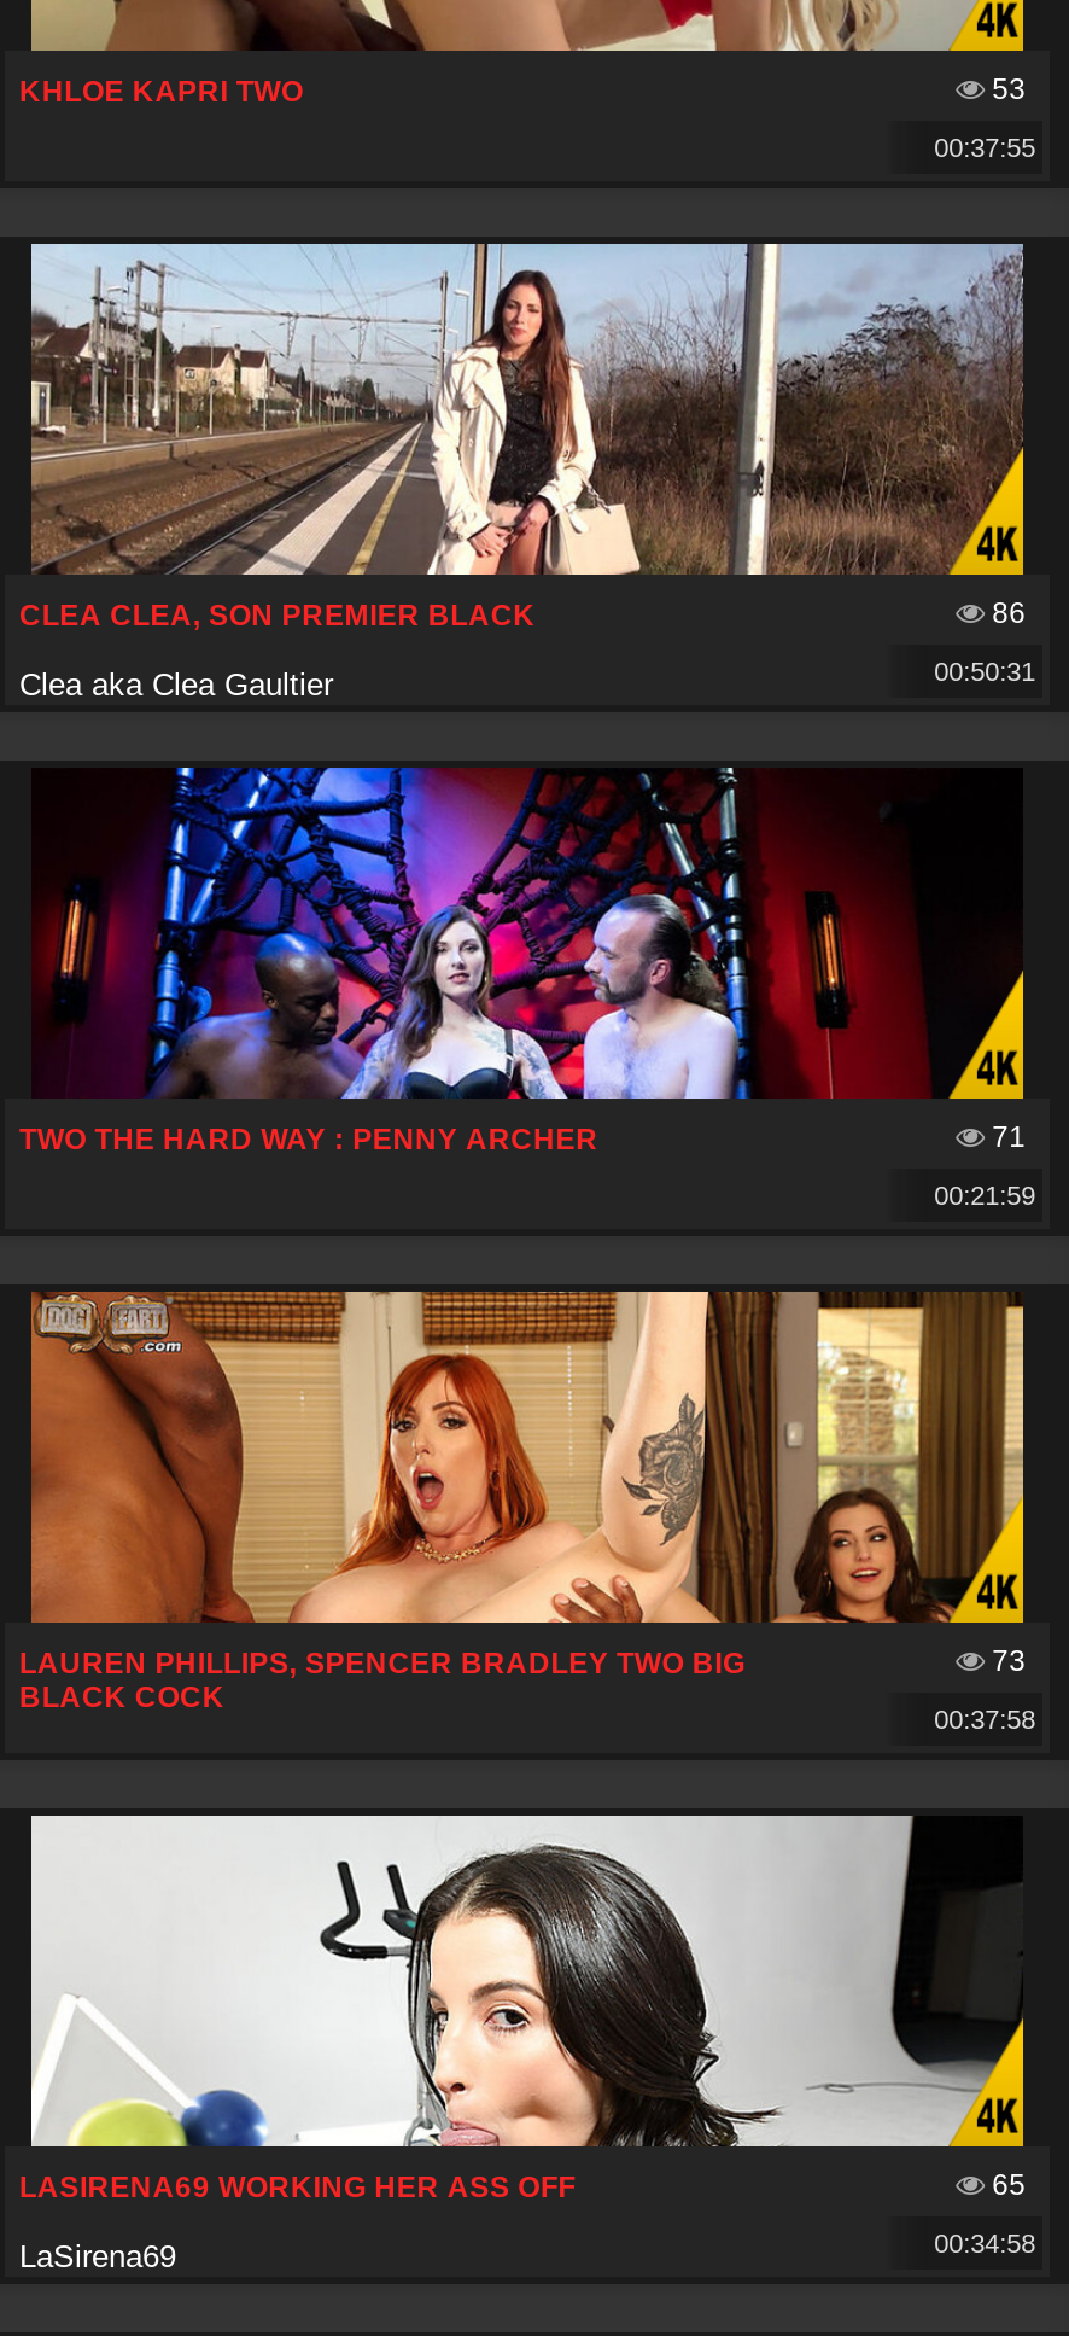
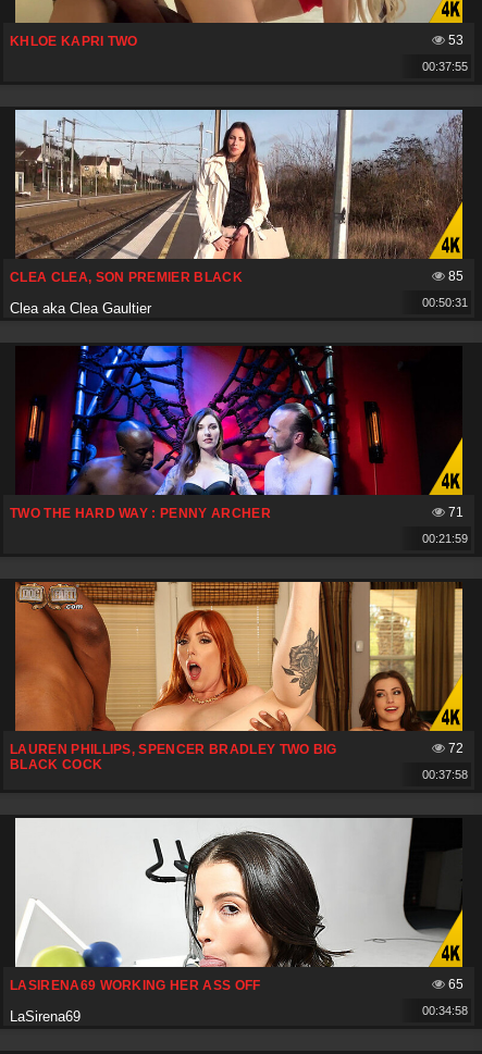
- 86
+ 85

- 73
+ 72
